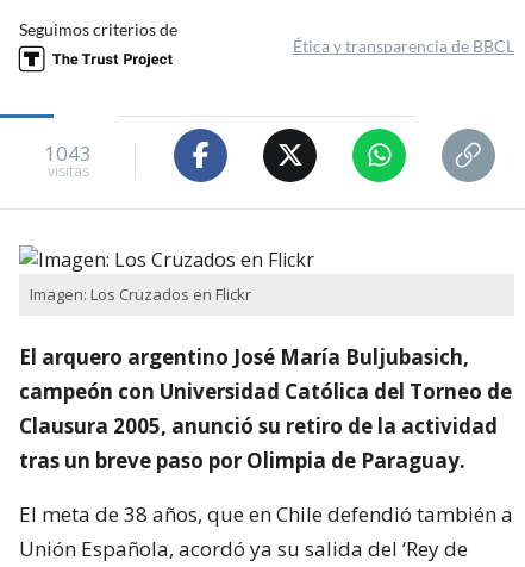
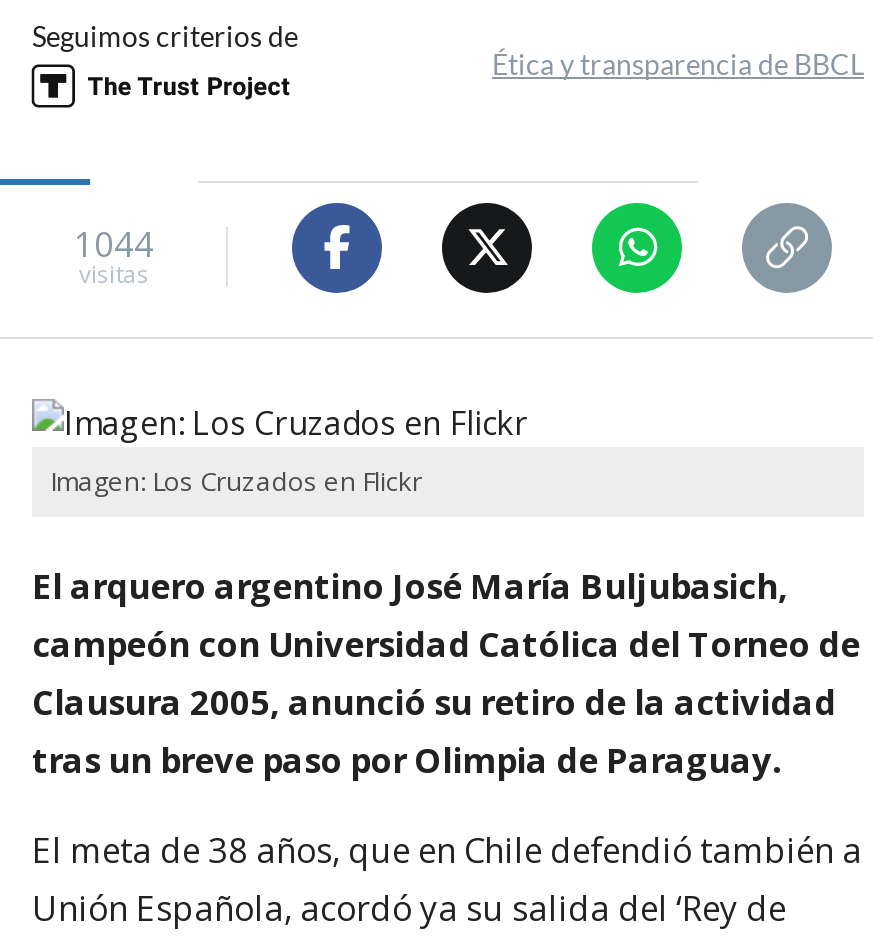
- 1043
+ 1044
